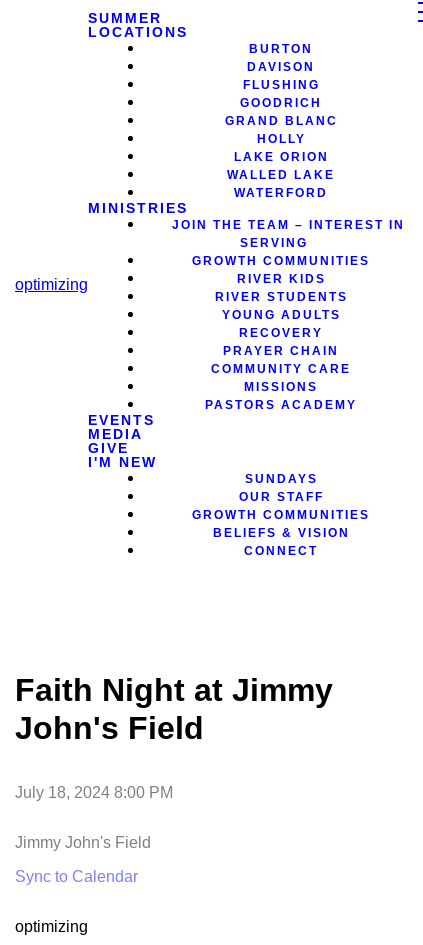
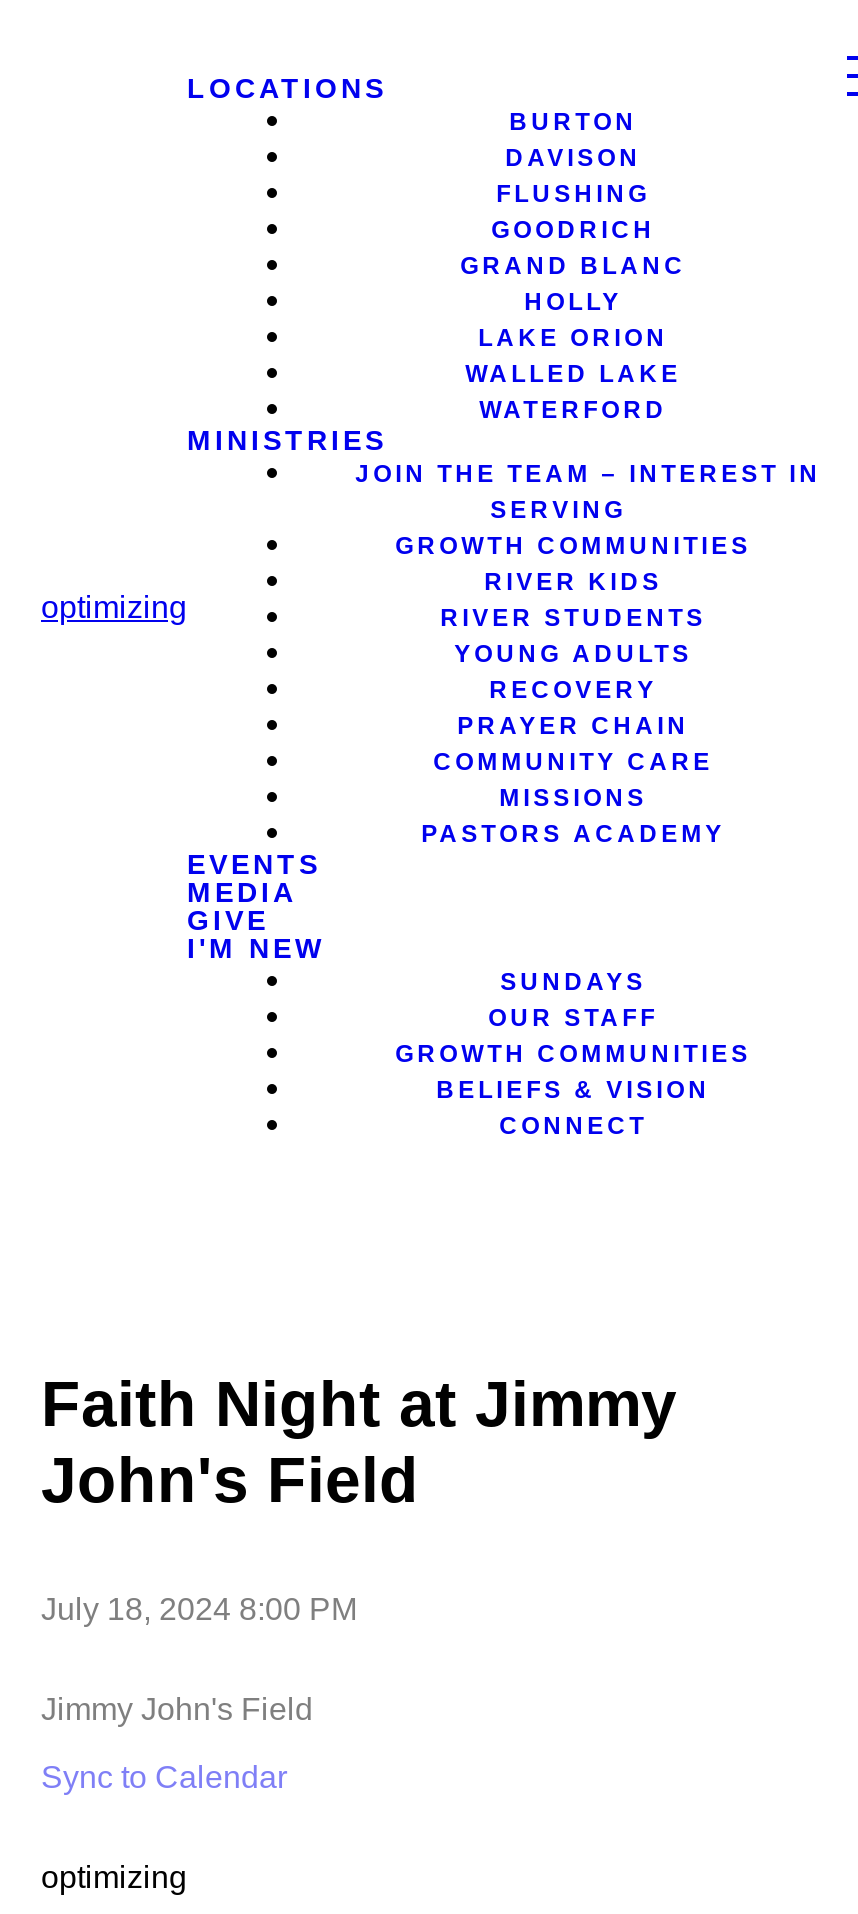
- SUMMER
